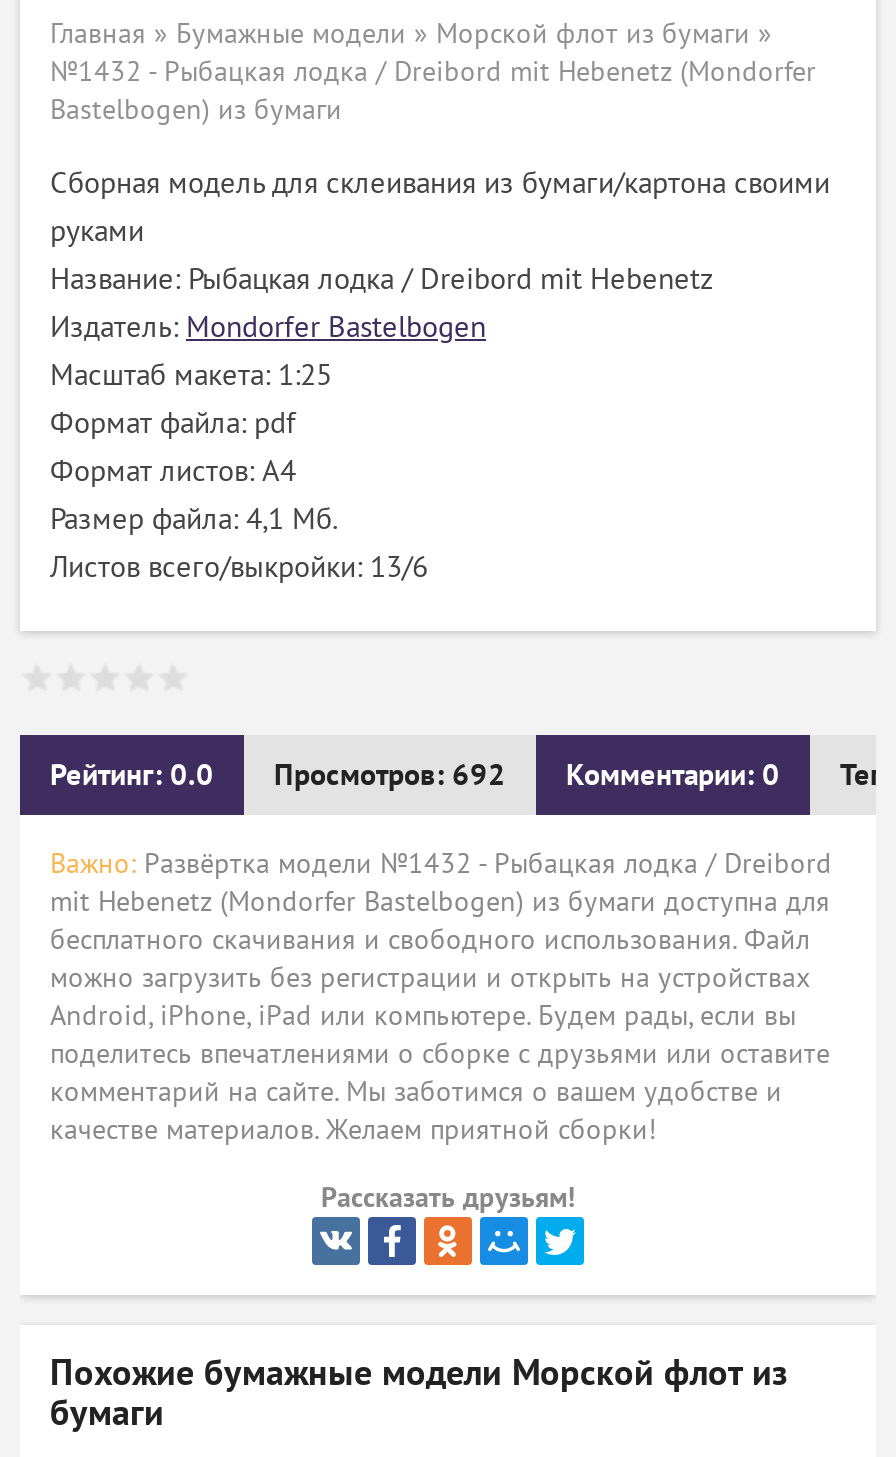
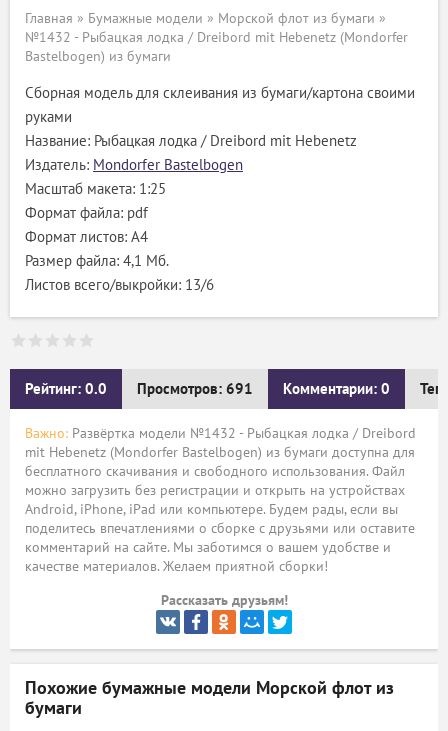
- Просмотров: 692
+ Просмотров: 691
